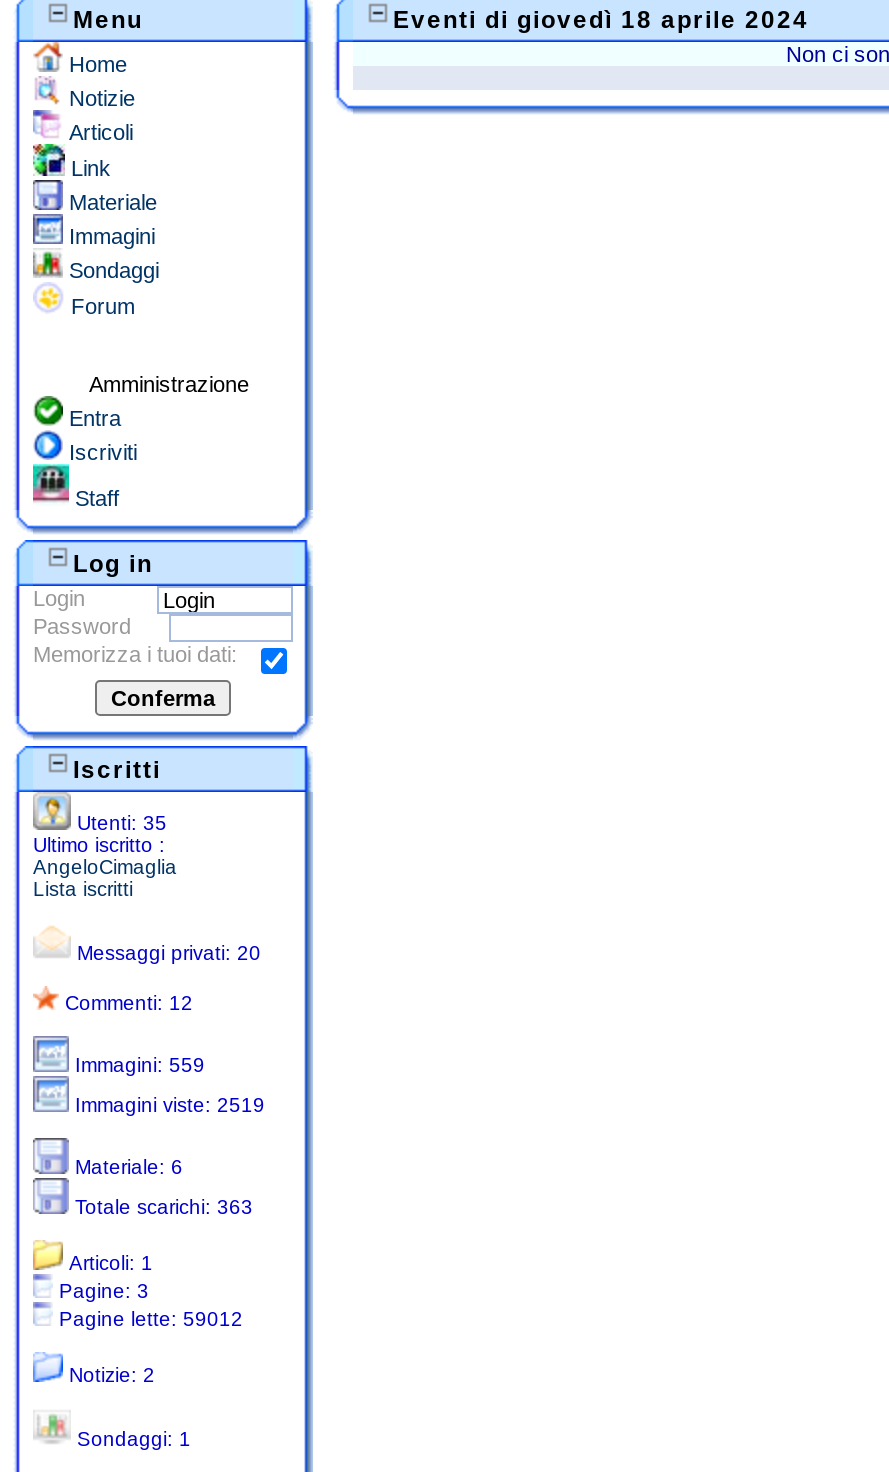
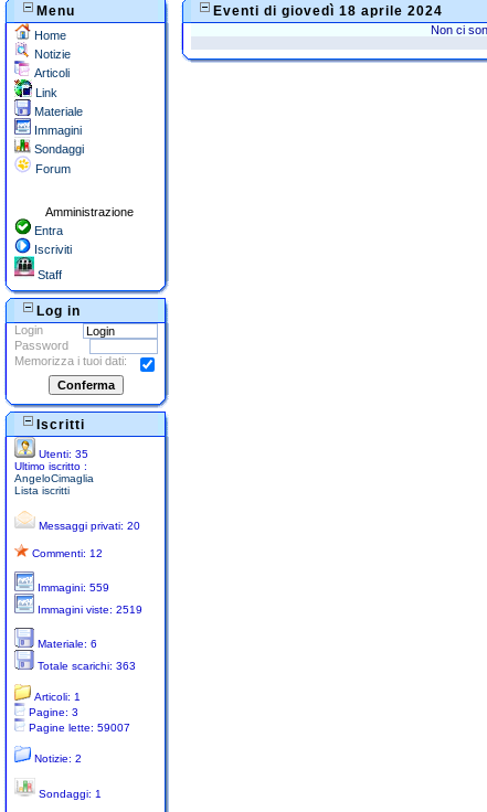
- Pagine lette: 59012
+ Pagine lette: 59007
